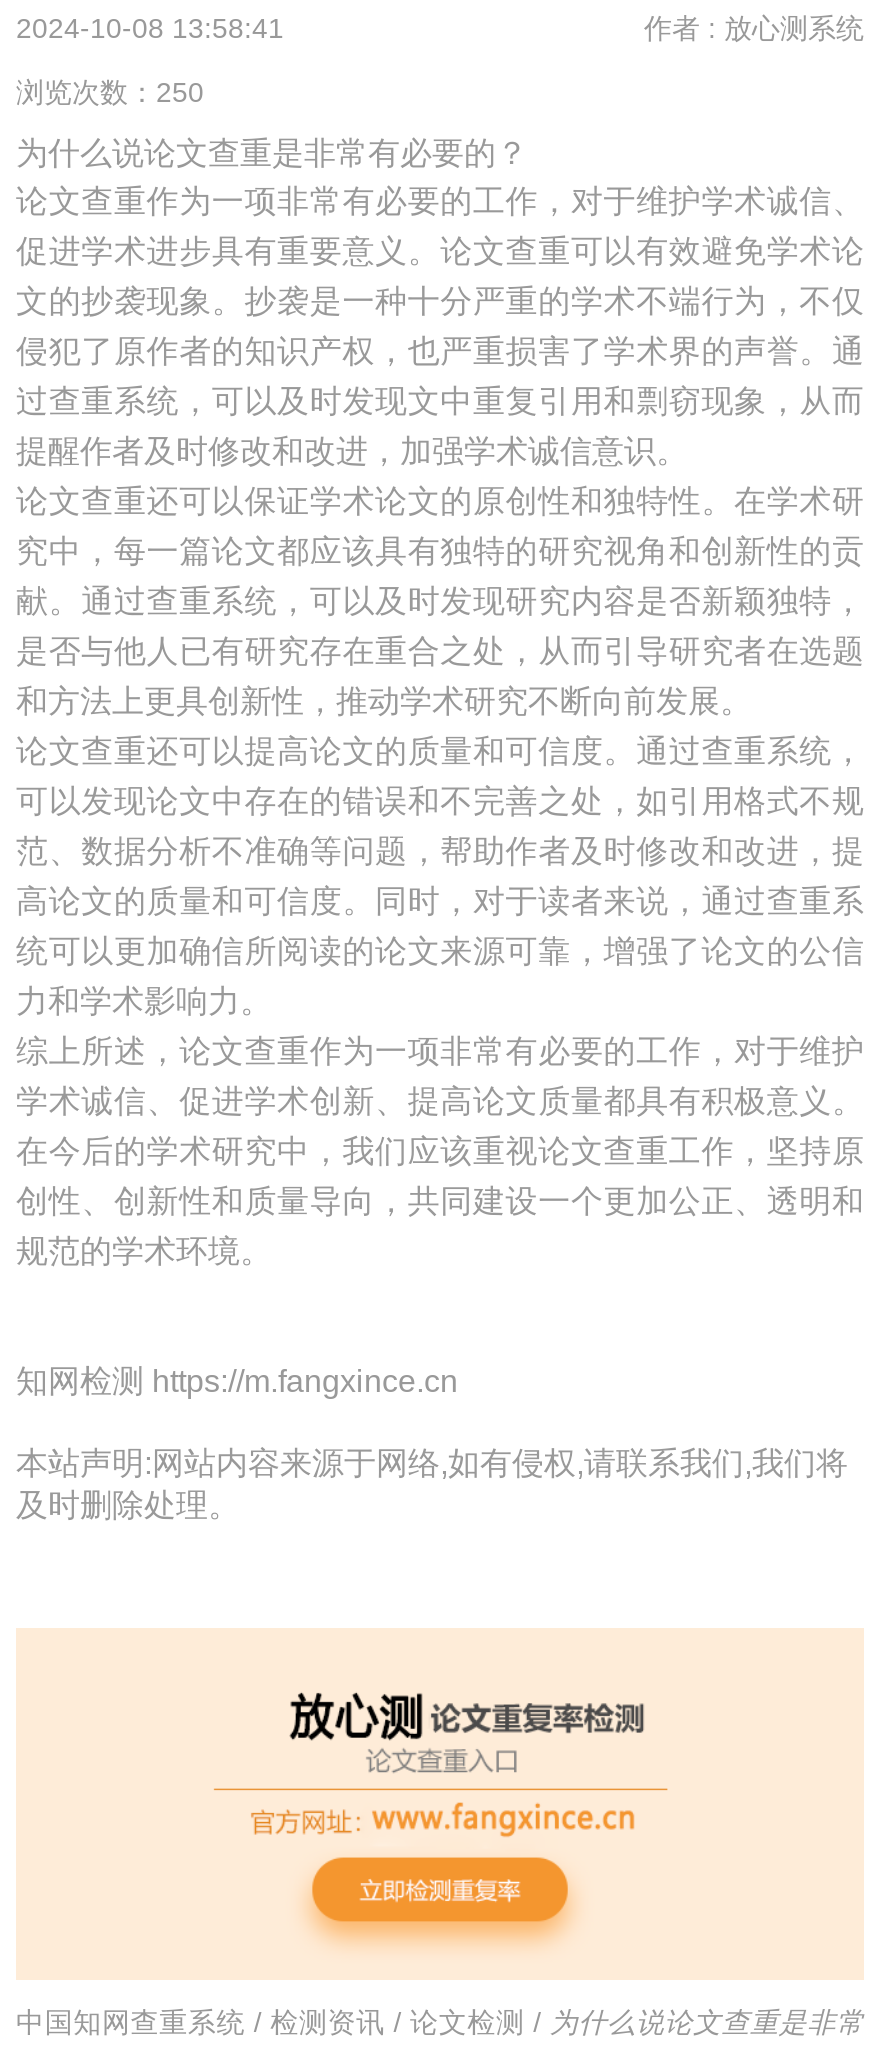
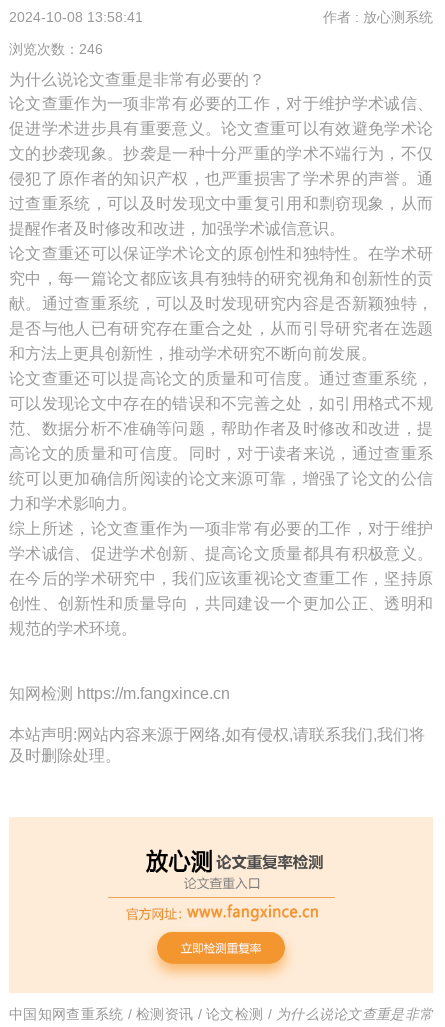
- 浏览次数：250
+ 浏览次数：246
